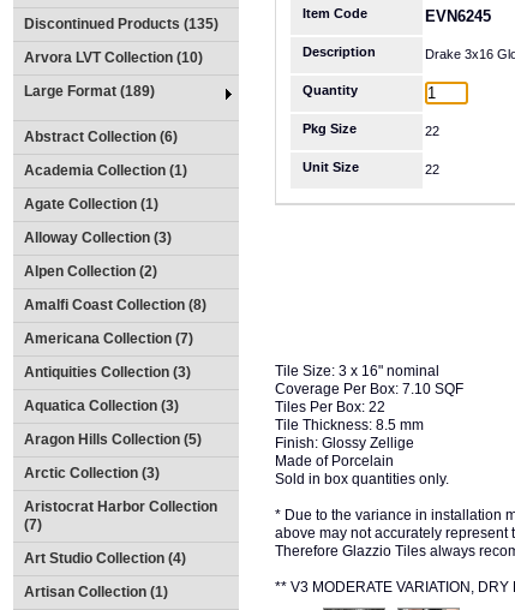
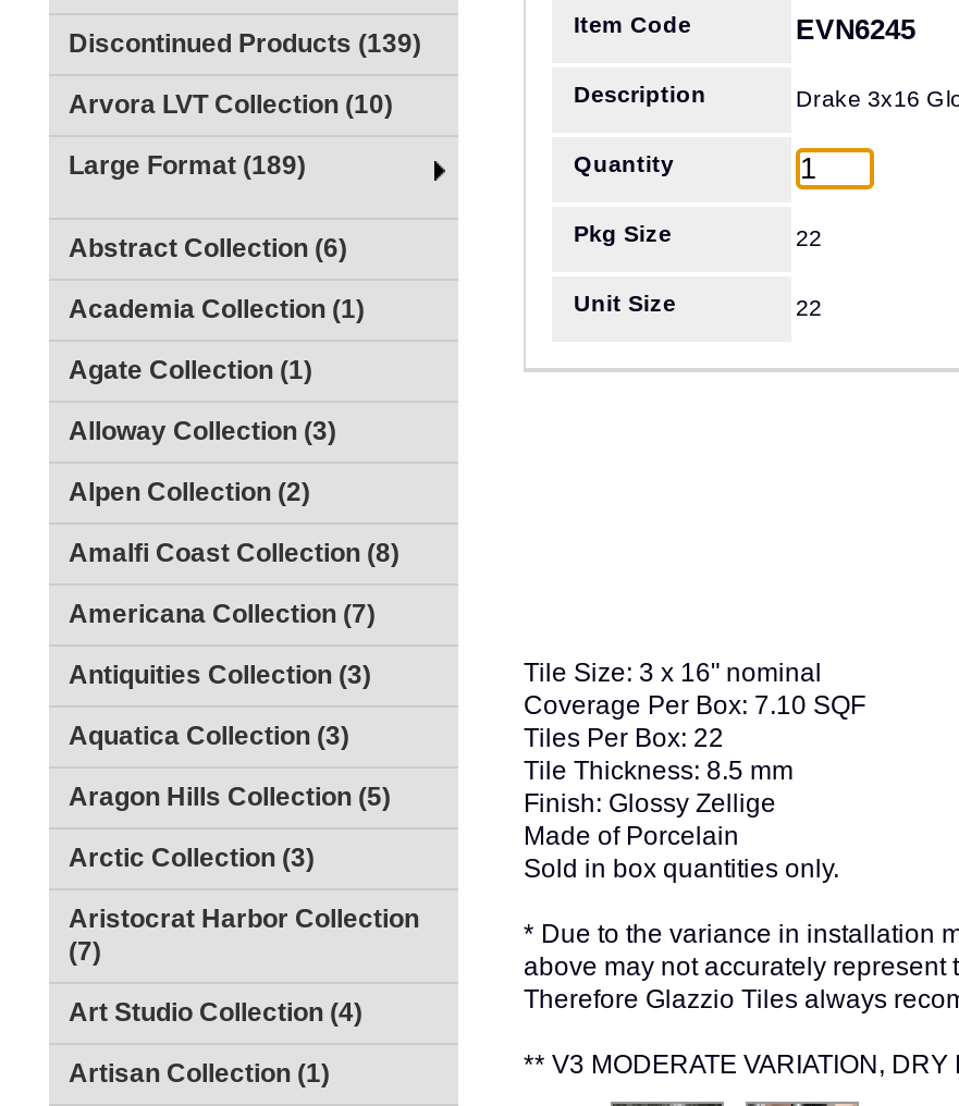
- Discontinued Products (135)
+ Discontinued Products (139)
